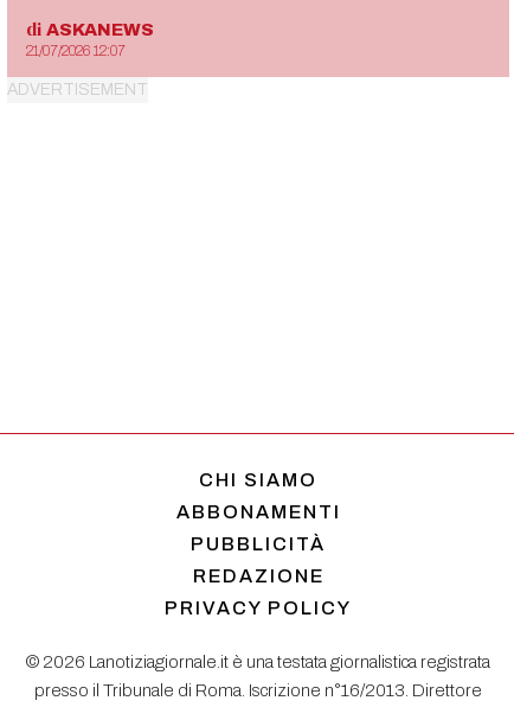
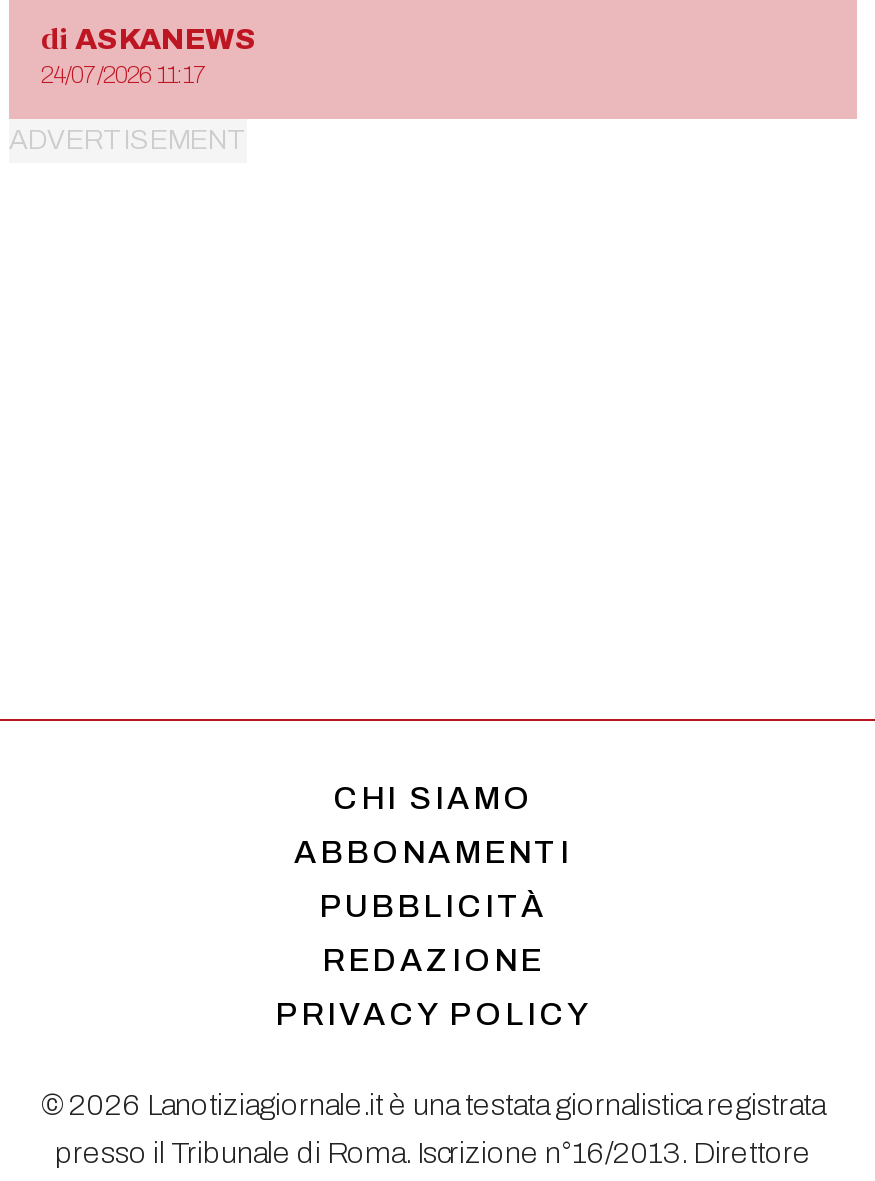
- 21/07/2026 12:07
+ 24/07/2026 11:17
